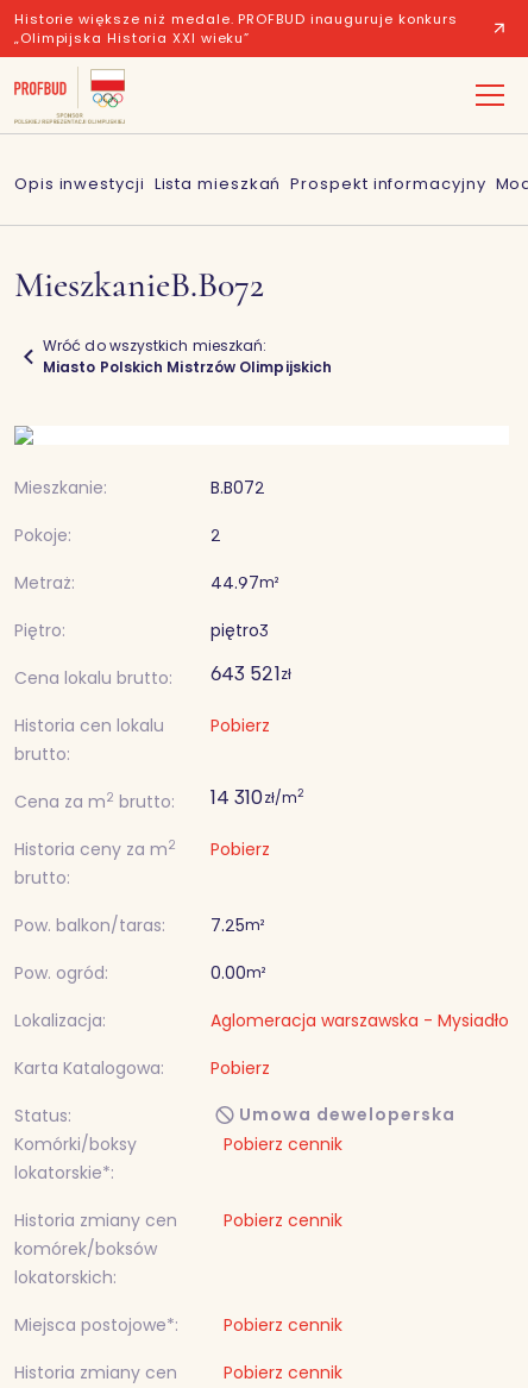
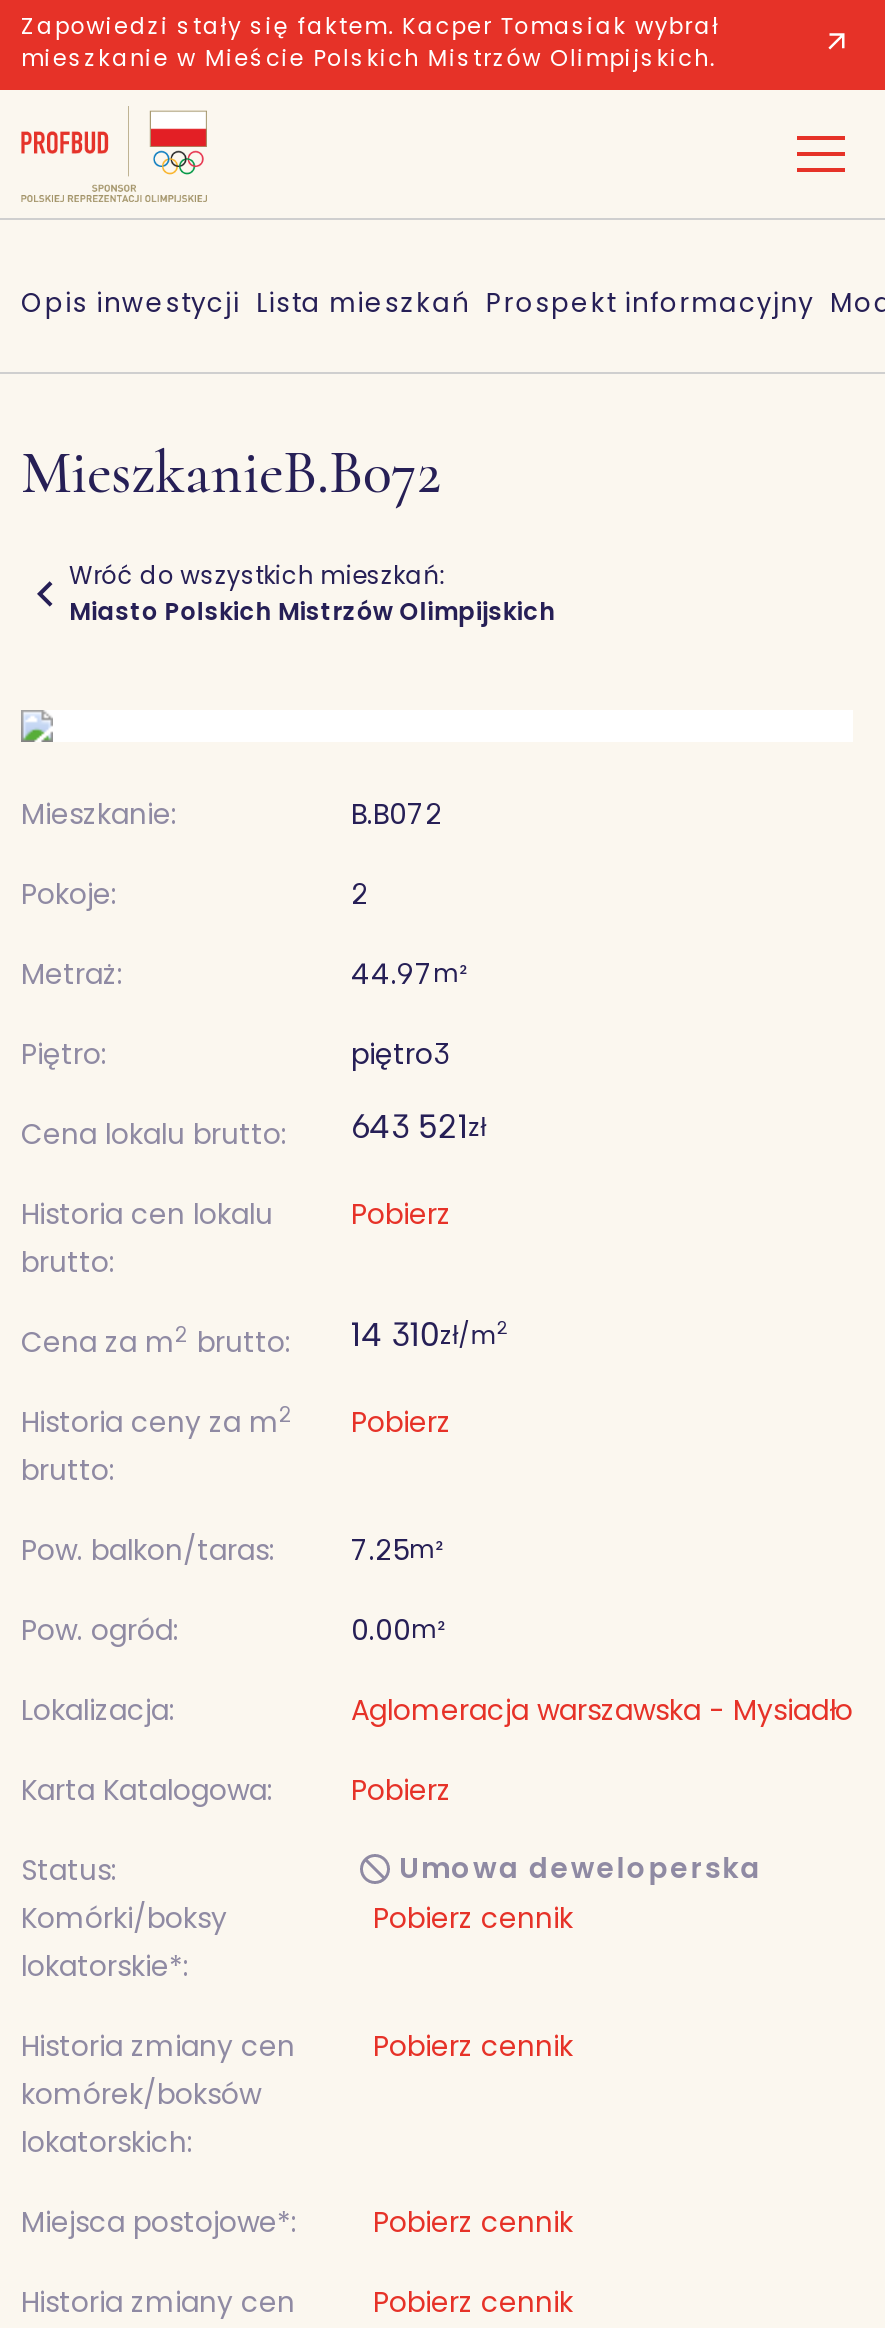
- Historie większe niż medale. PROFBUD inauguruje konkurs
- „Olimpijska Historia XXI wieku”
+ Zapowiedzi stały się faktem. Kacper Tomasiak wybrał
+ mieszkanie w Mieście Polskich Mistrzów Olimpijskich.
